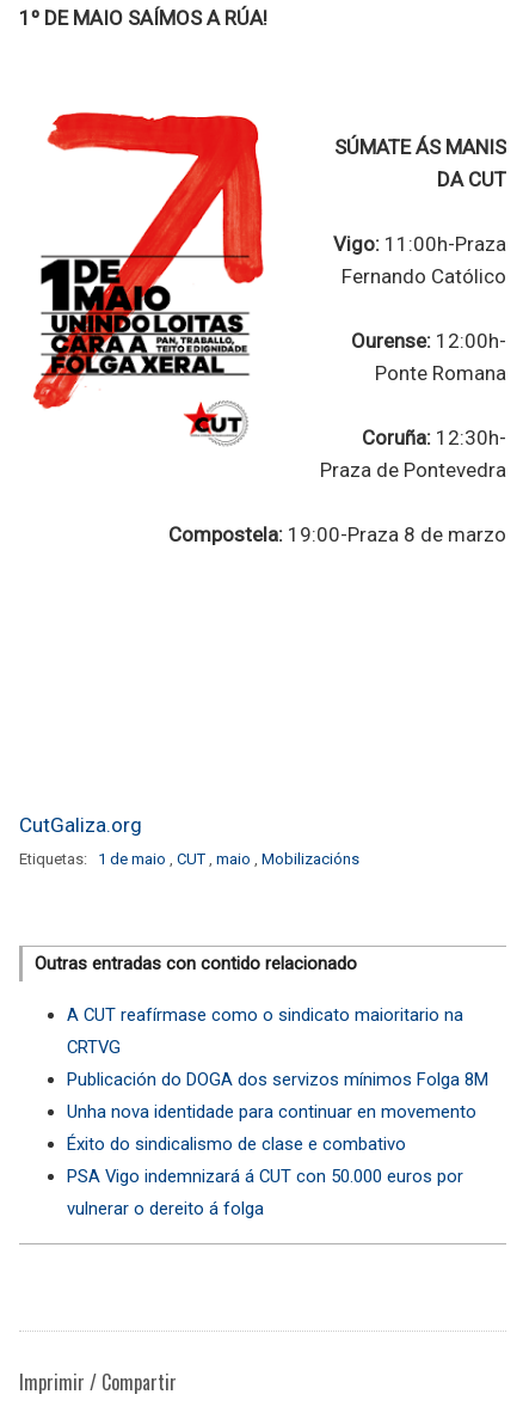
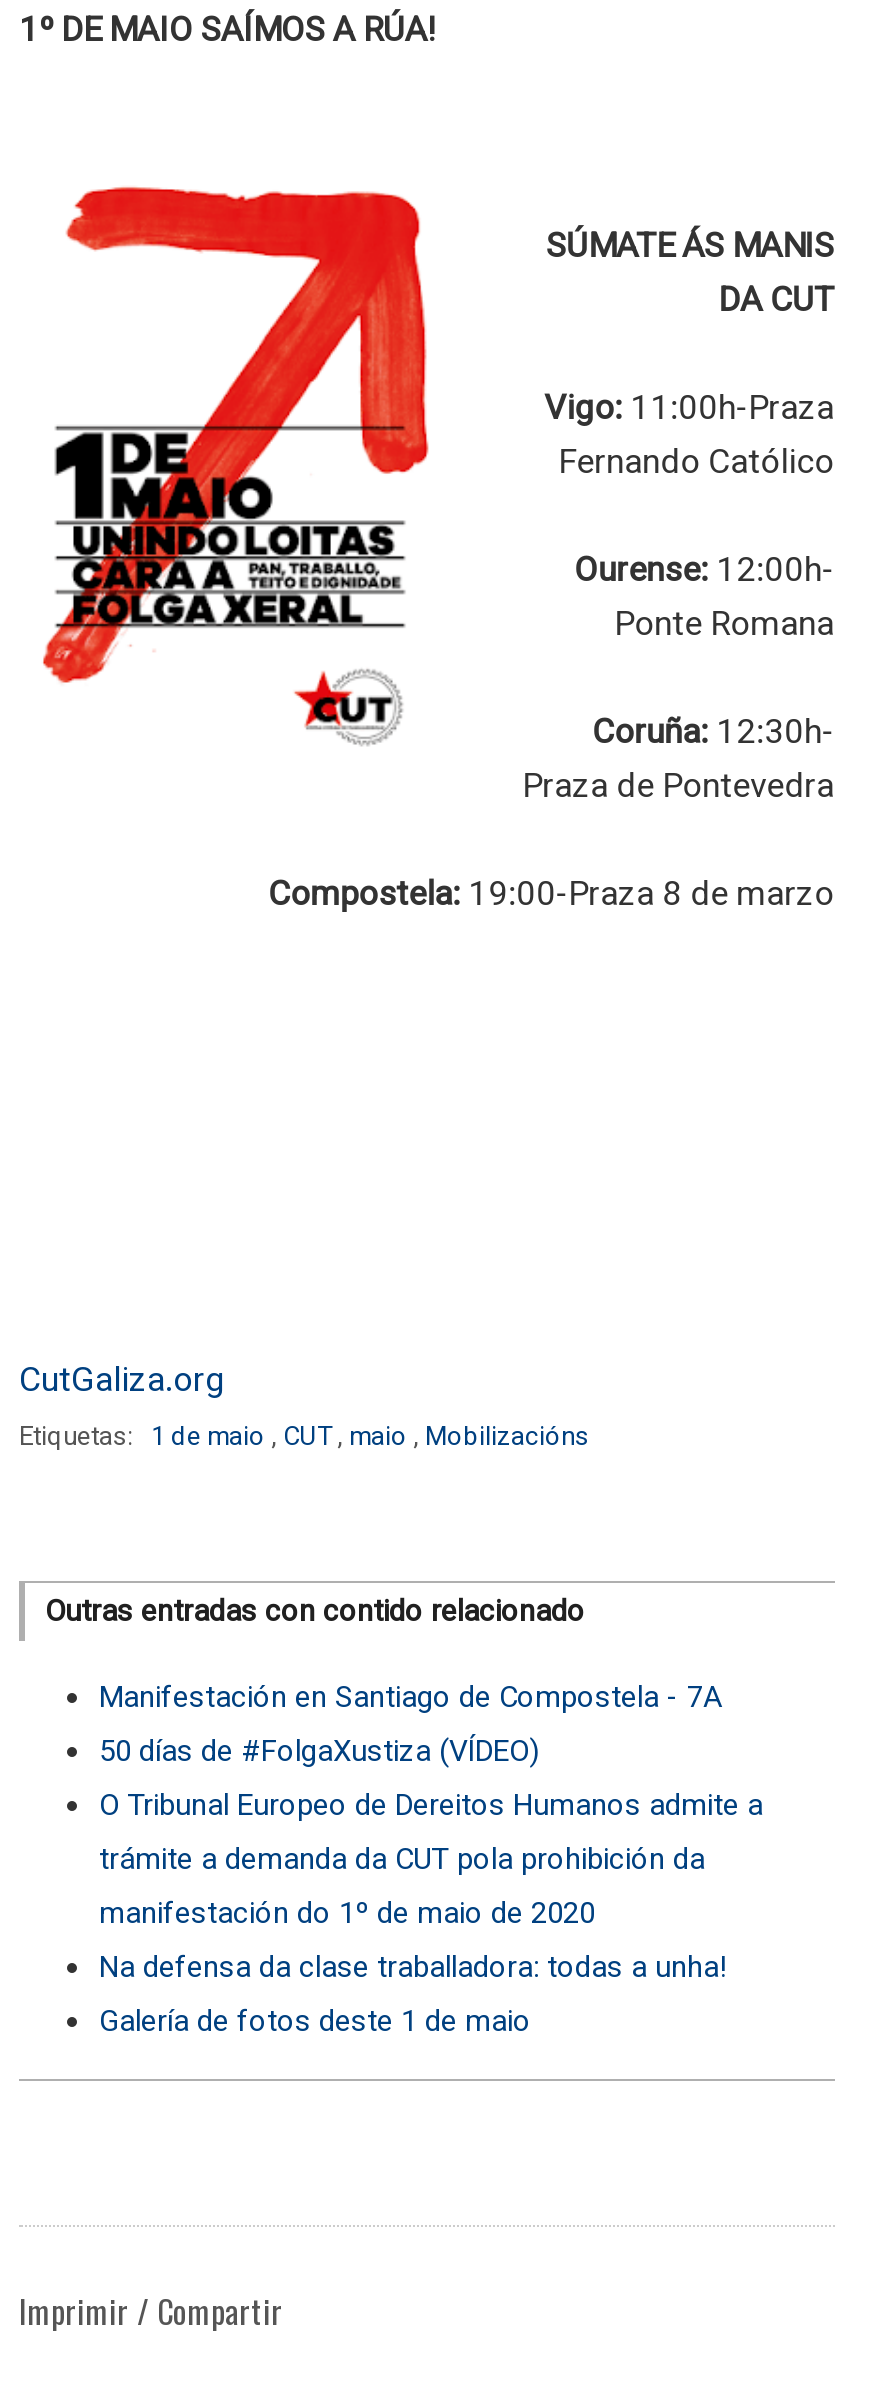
- A CUT reafírmase como o sindicato maioritario na
+ Manifestación en Santiago de Compostela - 7A

- CRTVG
+ 50 días de #FolgaXustiza (VÍDEO)

- Publicación do DOGA dos servizos mínimos Folga 8M
+ O Tribunal Europeo de Dereitos Humanos admite a

- Unha nova identidade para continuar en movemento
+ trámite a demanda da CUT pola prohibición da

- Éxito do sindicalismo de clase e combativo
+ manifestación do 1º de maio de 2020

- PSA Vigo indemnizará á CUT con 50.000 euros por
+ Na defensa da clase traballadora: todas a unha!

- vulnerar o dereito á folga
+ Galería de fotos deste 1 de maio
